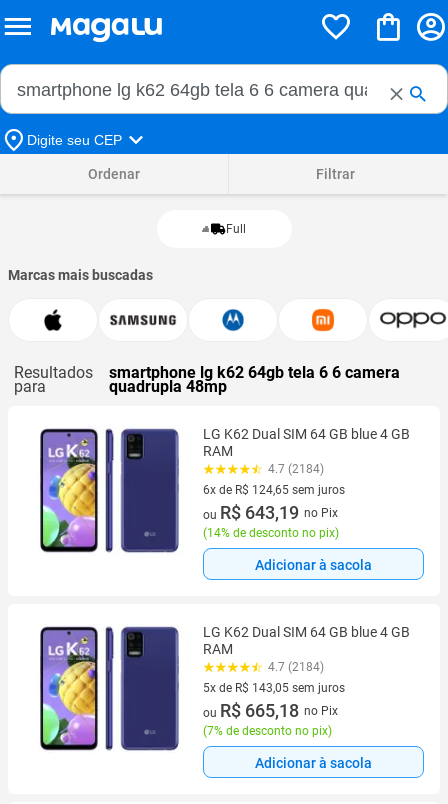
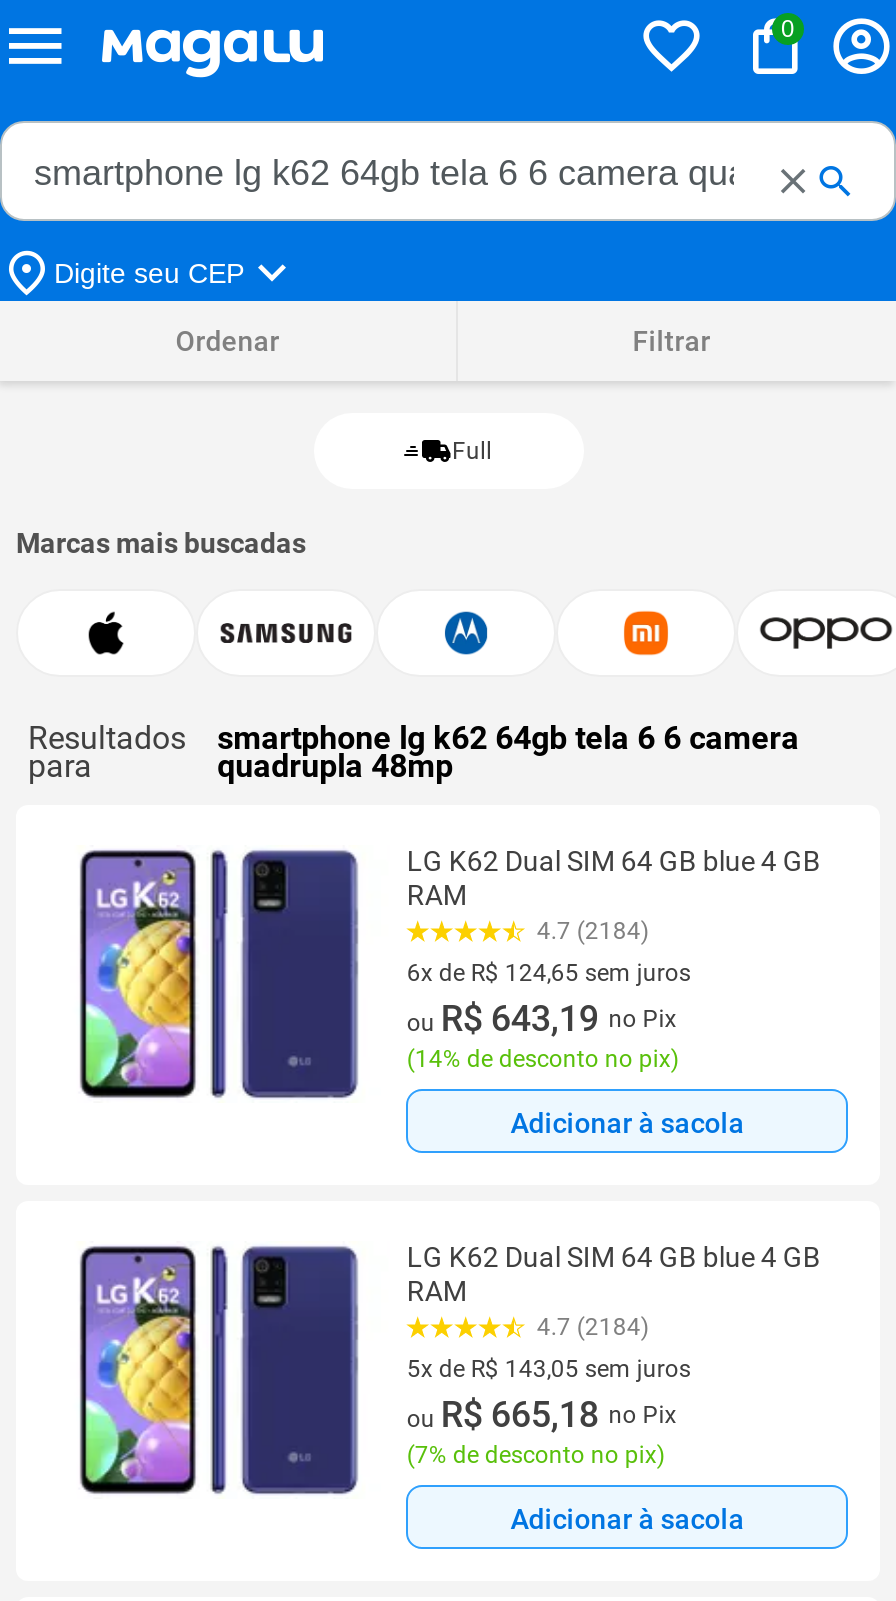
+ 0
